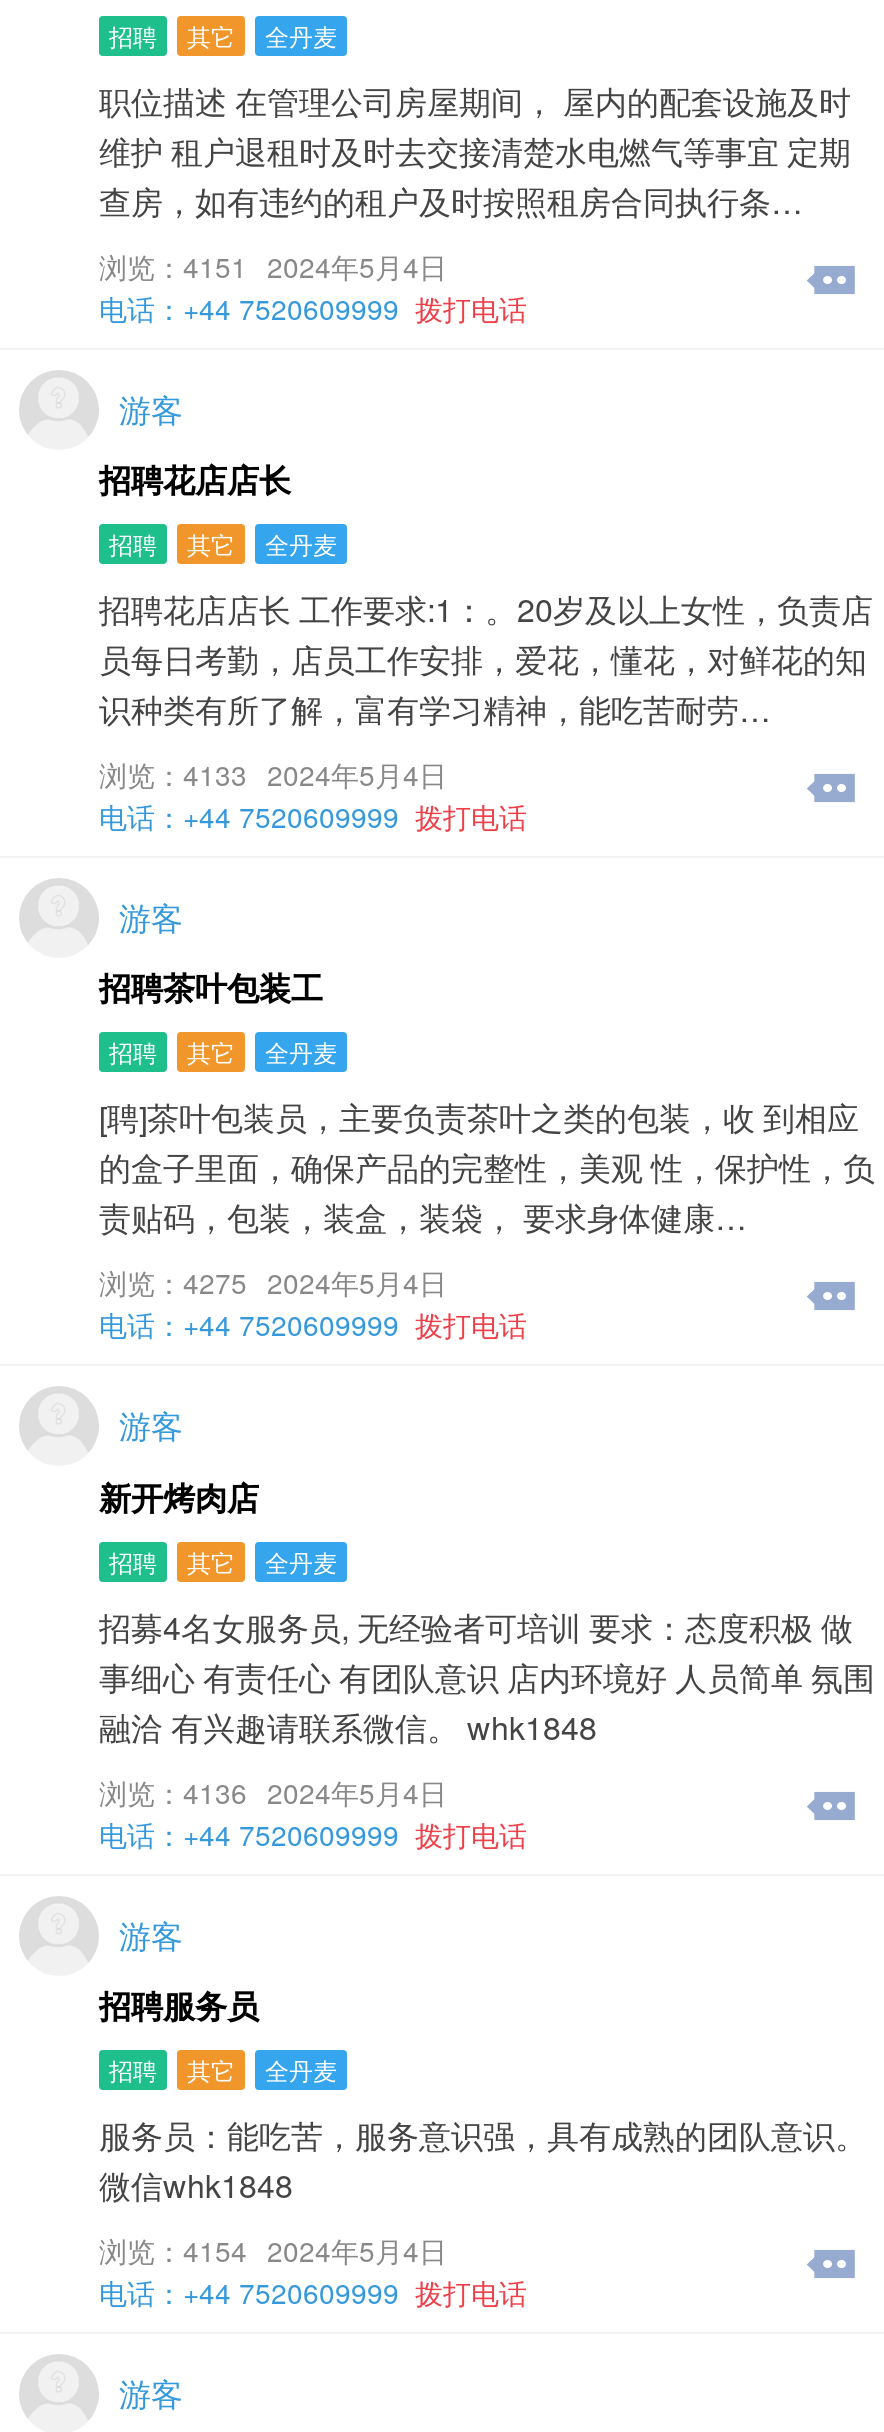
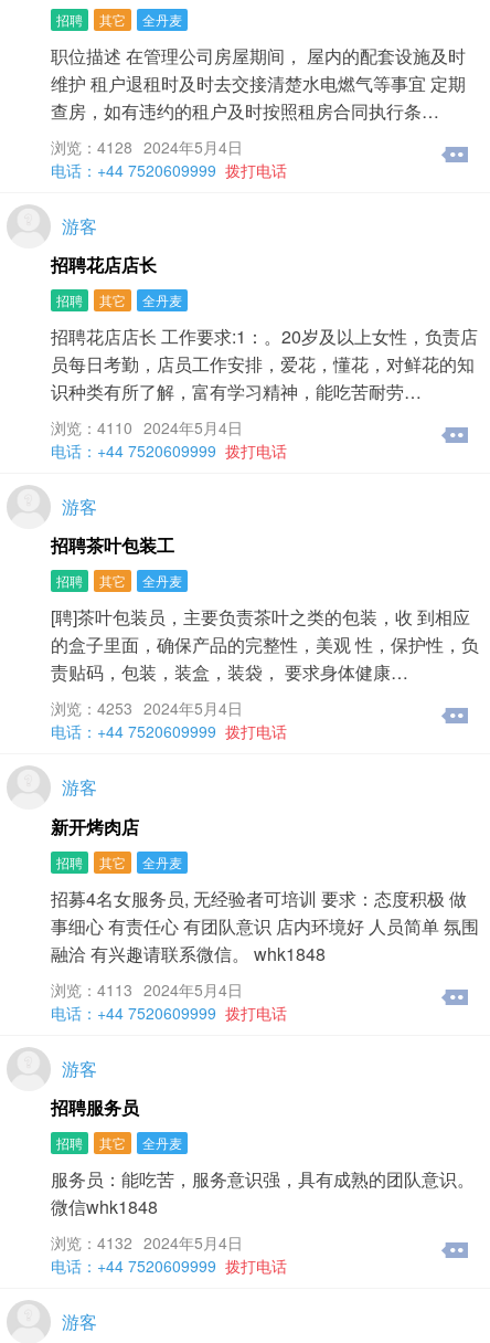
- 浏览：4151 2024年5月4日
+ 浏览：4128 2024年5月4日

- 浏览：4133 2024年5月4日
+ 浏览：4110 2024年5月4日

- 浏览：4275 2024年5月4日
+ 浏览：4253 2024年5月4日

- 浏览：4136 2024年5月4日
+ 浏览：4113 2024年5月4日

- 浏览：4154 2024年5月4日
+ 浏览：4132 2024年5月4日
